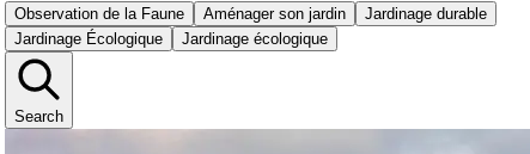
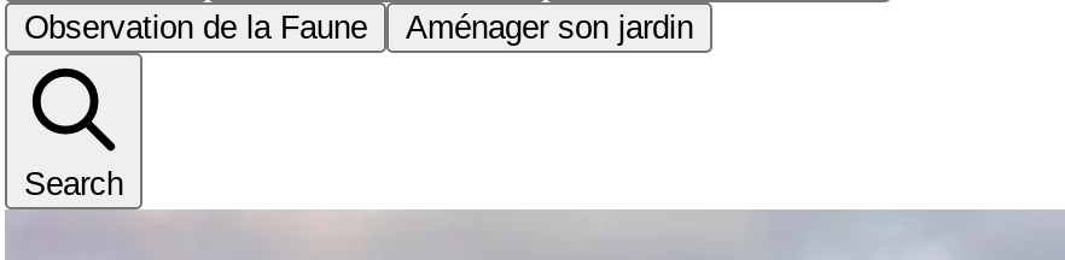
- Jardinage durable
- Jardinage Écologique
- Jardinage écologique
